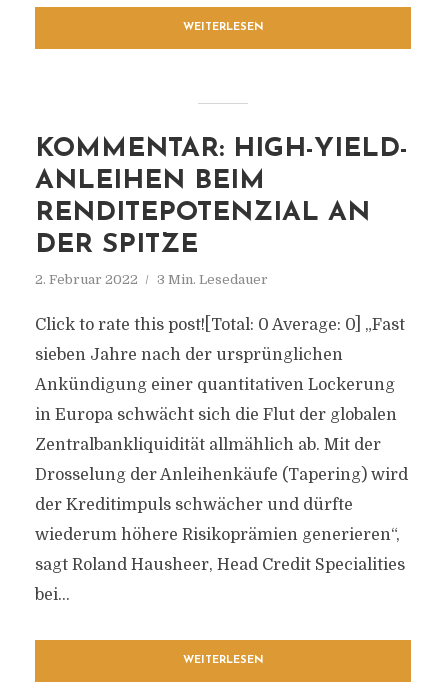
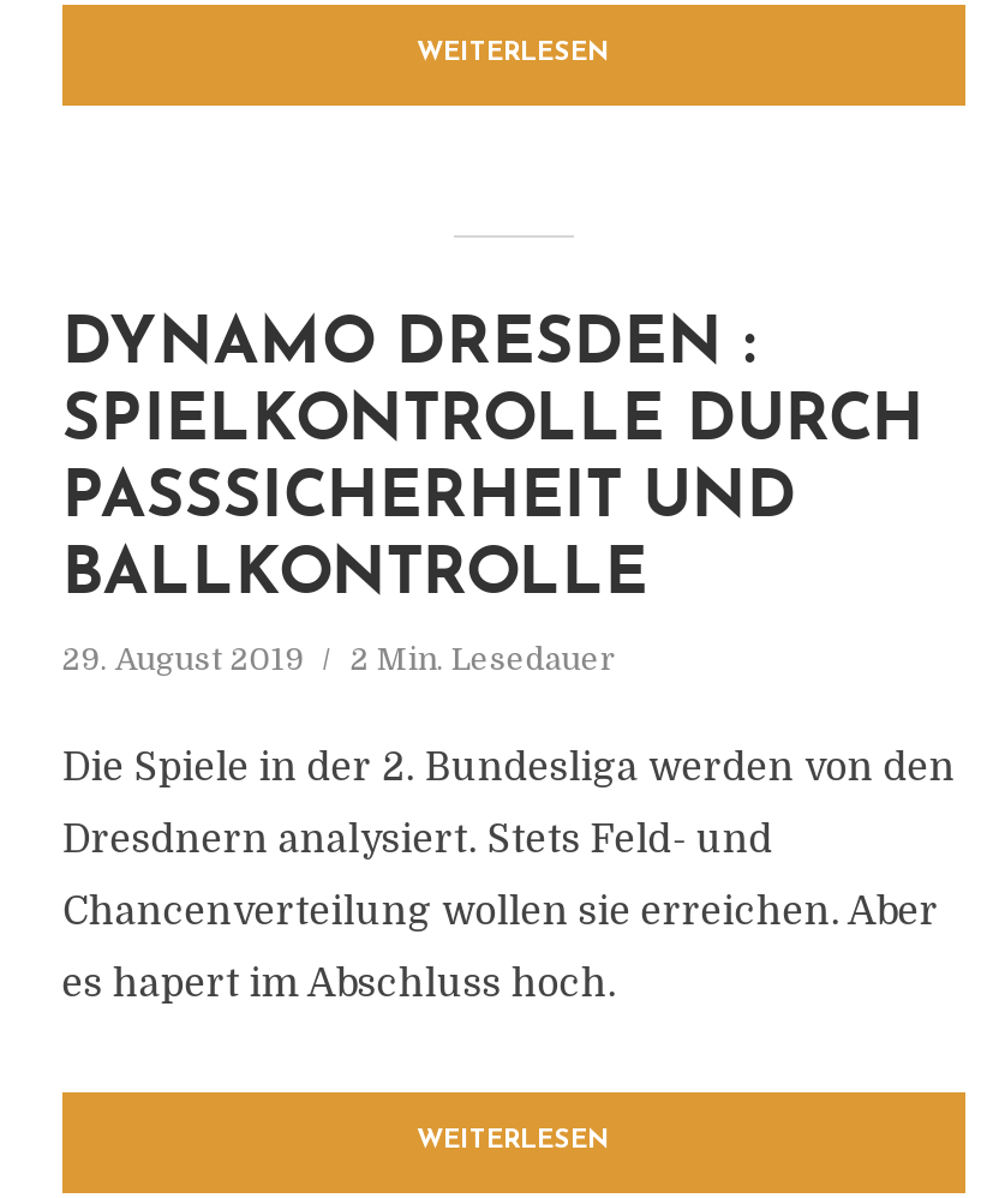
- KOMMENTAR: HIGH-YIELD-
- ANLEIHEN BEIM
- RENDITEPOTENZIAL AN
- DER SPITZE
- 2. Februar 2022
- 3 Min. Lesedauer
- Click to rate this post![Total: 0 Average: 0] „Fast
- sieben Jahre nach der ursprünglichen
- Ankündigung einer quantitativen Lockerung
- in Europa schwächt sich die Flut der globalen
- Zentralbankliquidität allmählich ab. Mit der
- Drosselung der Anleihenkäufe (Tapering) wird
- der Kreditimpuls schwächer und dürfte
- wiederum höhere Risikoprämien generieren“,
- sagt Roland Hausheer, Head Credit Specialities
- bei...
+ DYNAMO DRESDEN :
+ SPIELKONTROLLE DURCH
+ PASSSICHERHEIT UND
+ BALLKONTROLLE
+ 29. August 2019
+ 2 Min. Lesedauer
+ Die Spiele in der 2. Bundesliga werden von den
+ Dresdnern analysiert. Stets Feld- und
+ Chancenverteilung wollen sie erreichen. Aber
+ es hapert im Abschluss hoch.
